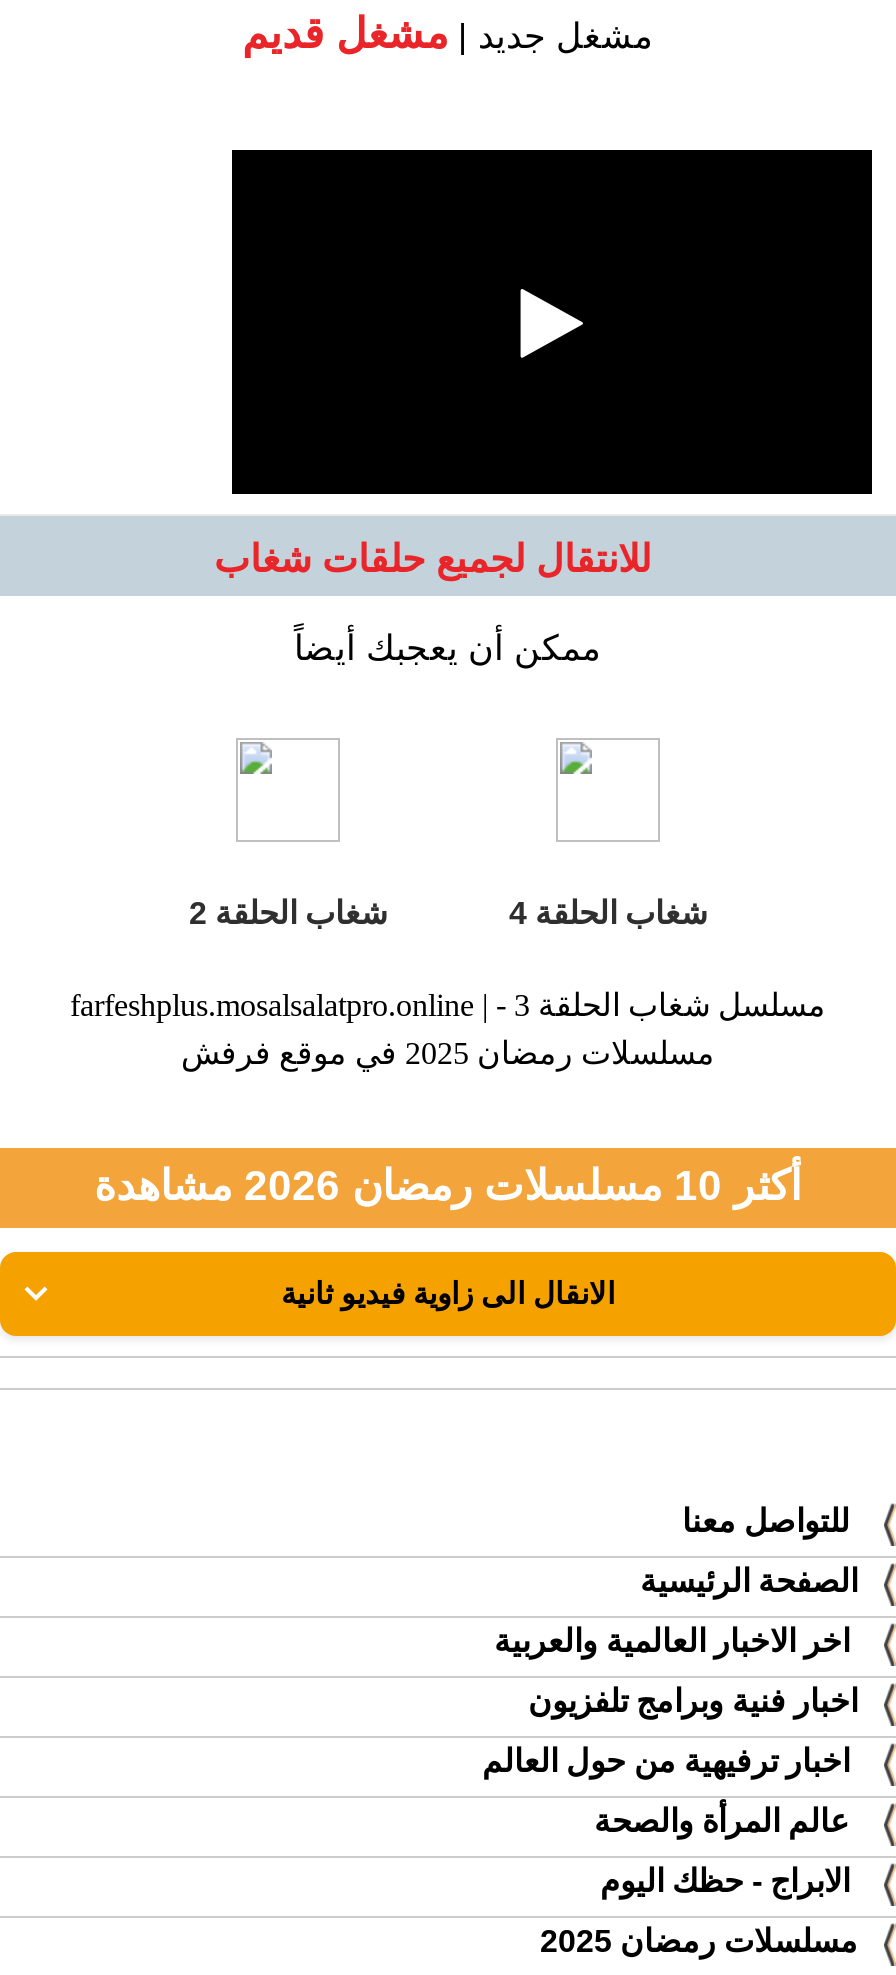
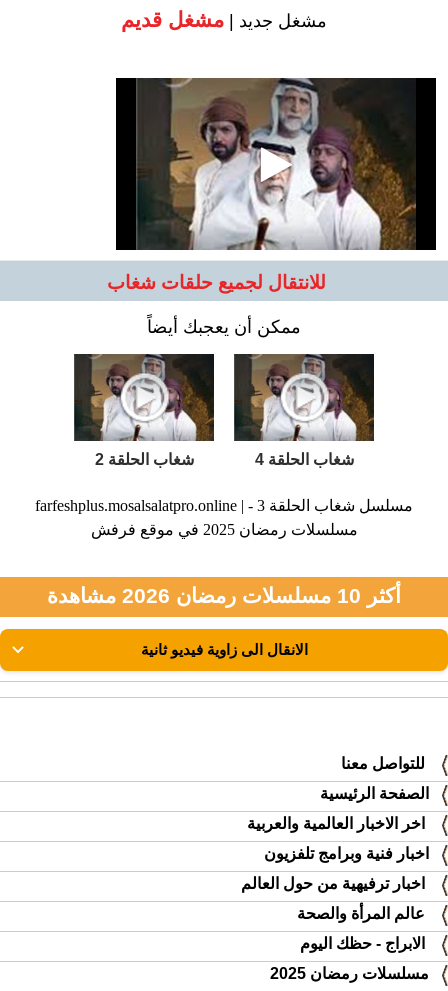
+ [image]

+ [image]

+ [image]
